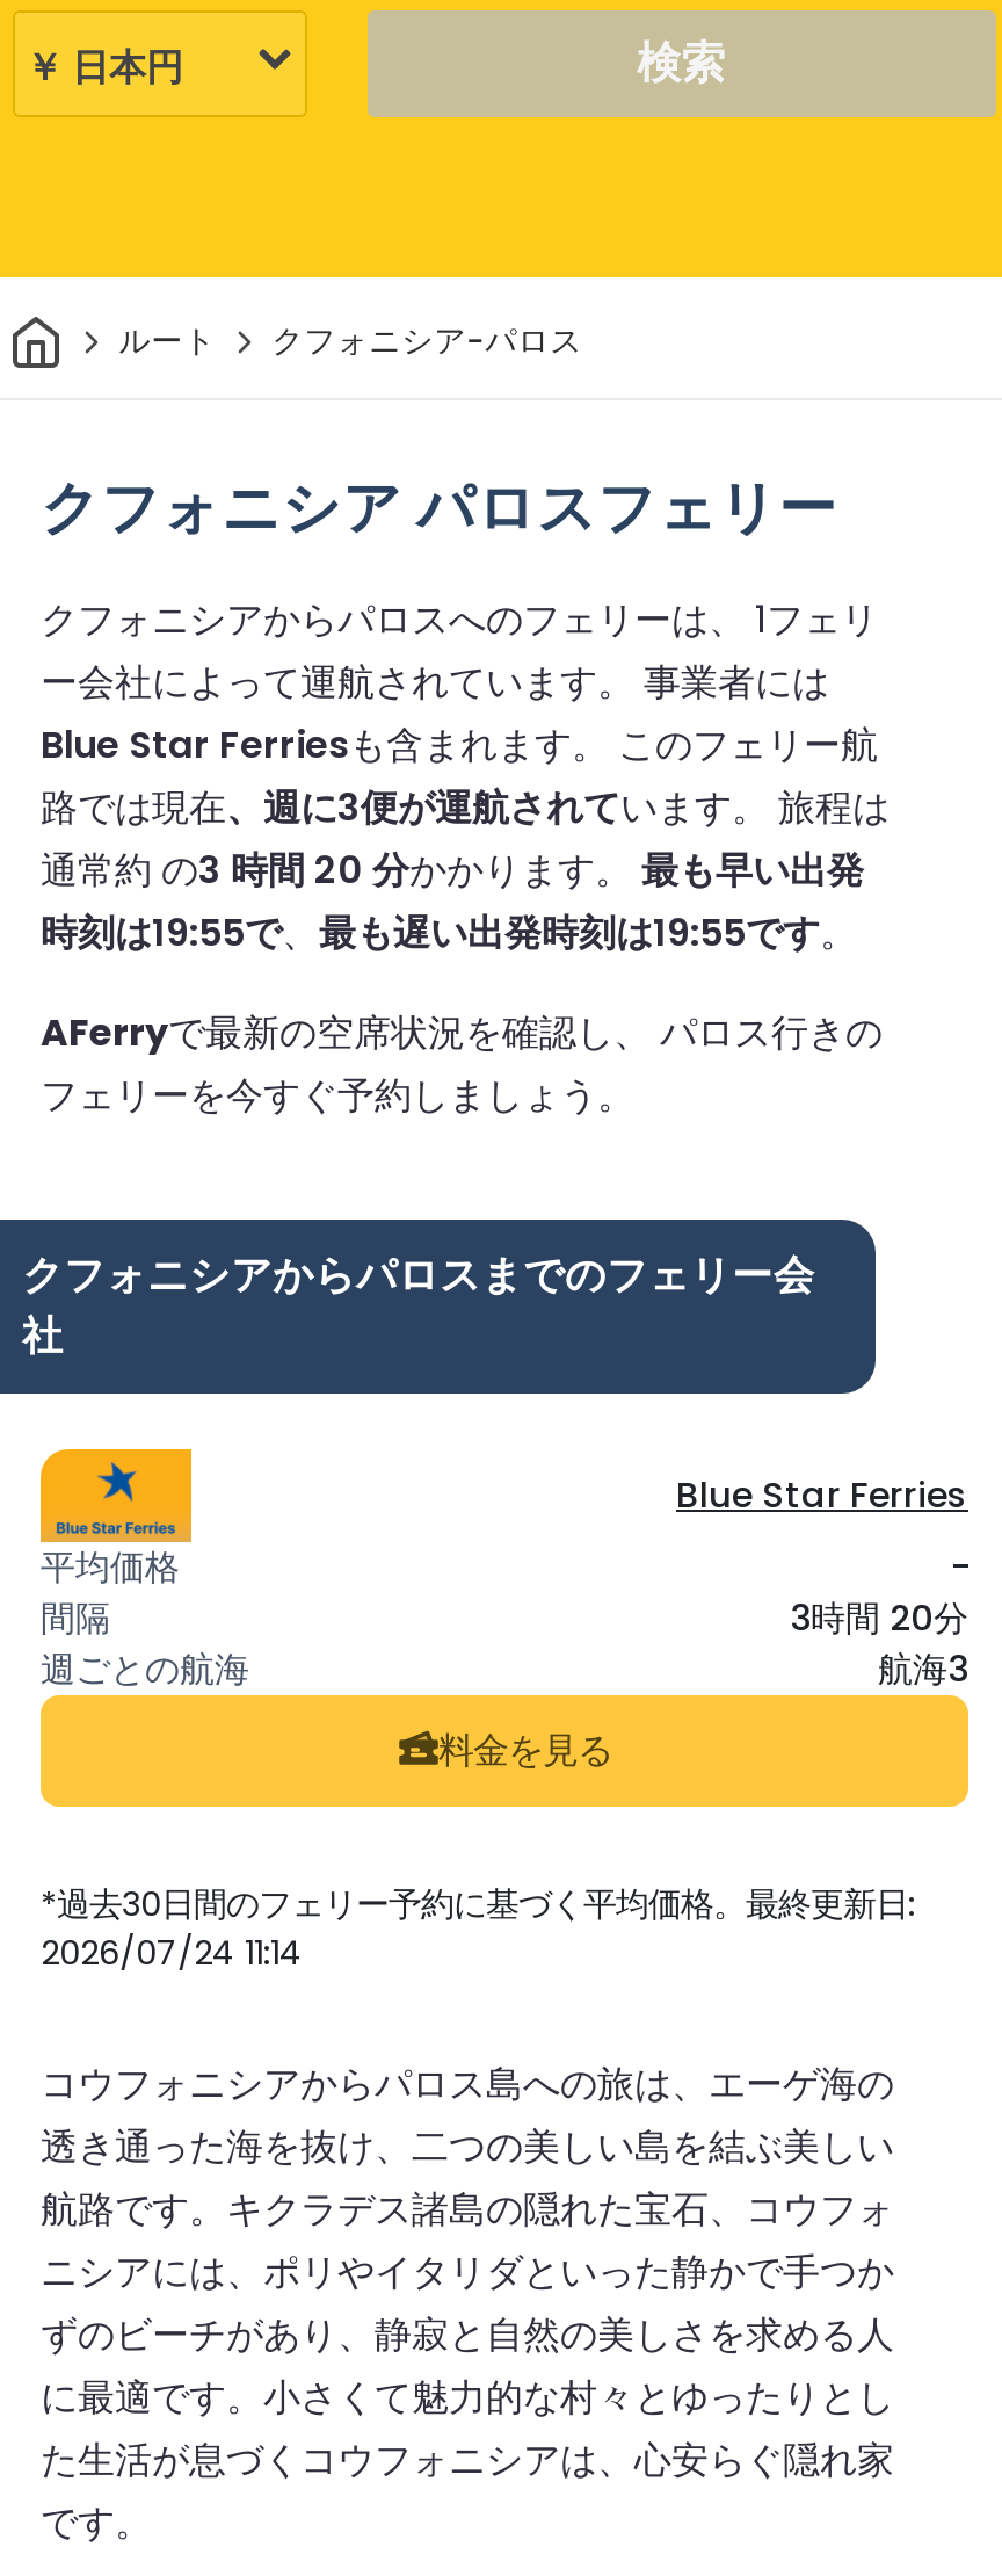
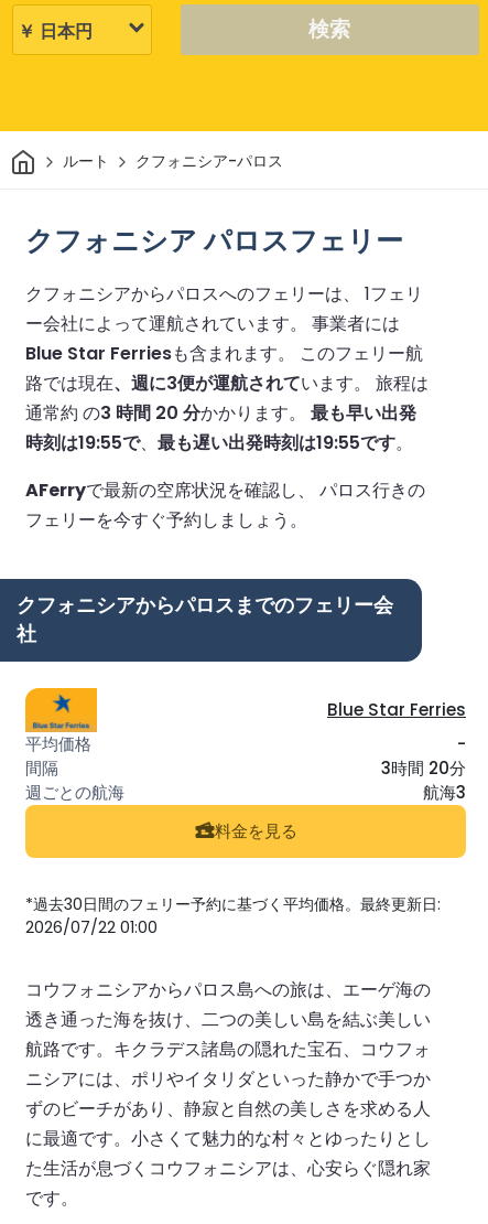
- 2026/07/24 11:14
+ 2026/07/22 01:00
